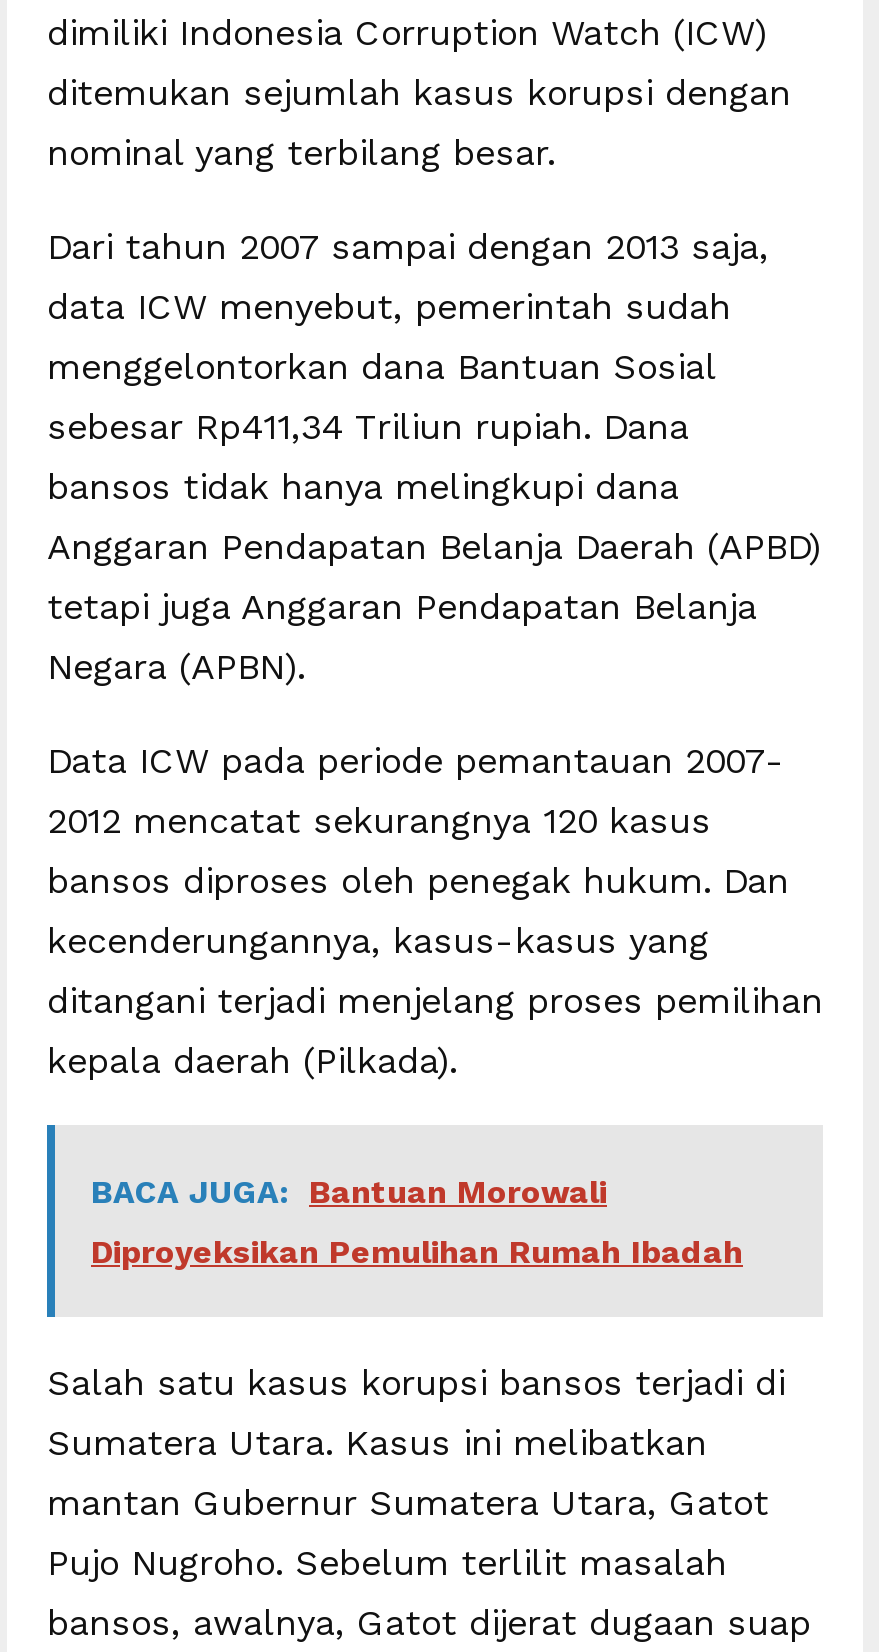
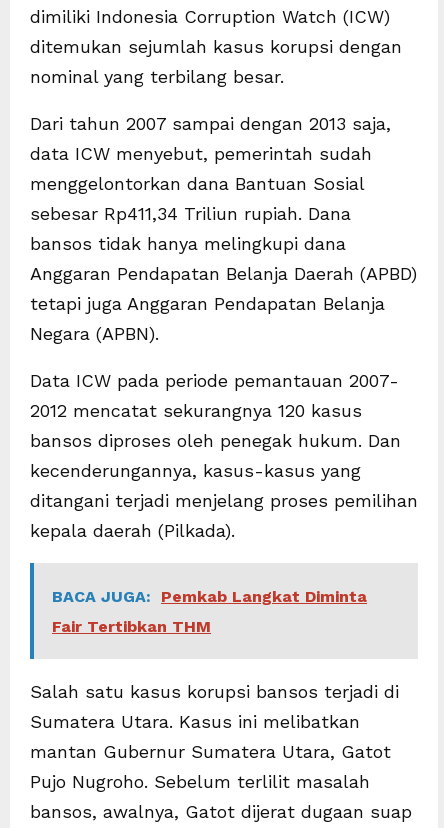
- BACA JUGA: Bantuan Morowali
+ BACA JUGA: Pemkab Langkat Diminta

- Diproyeksikan Pemulihan Rumah Ibadah
+ Fair Tertibkan THM
